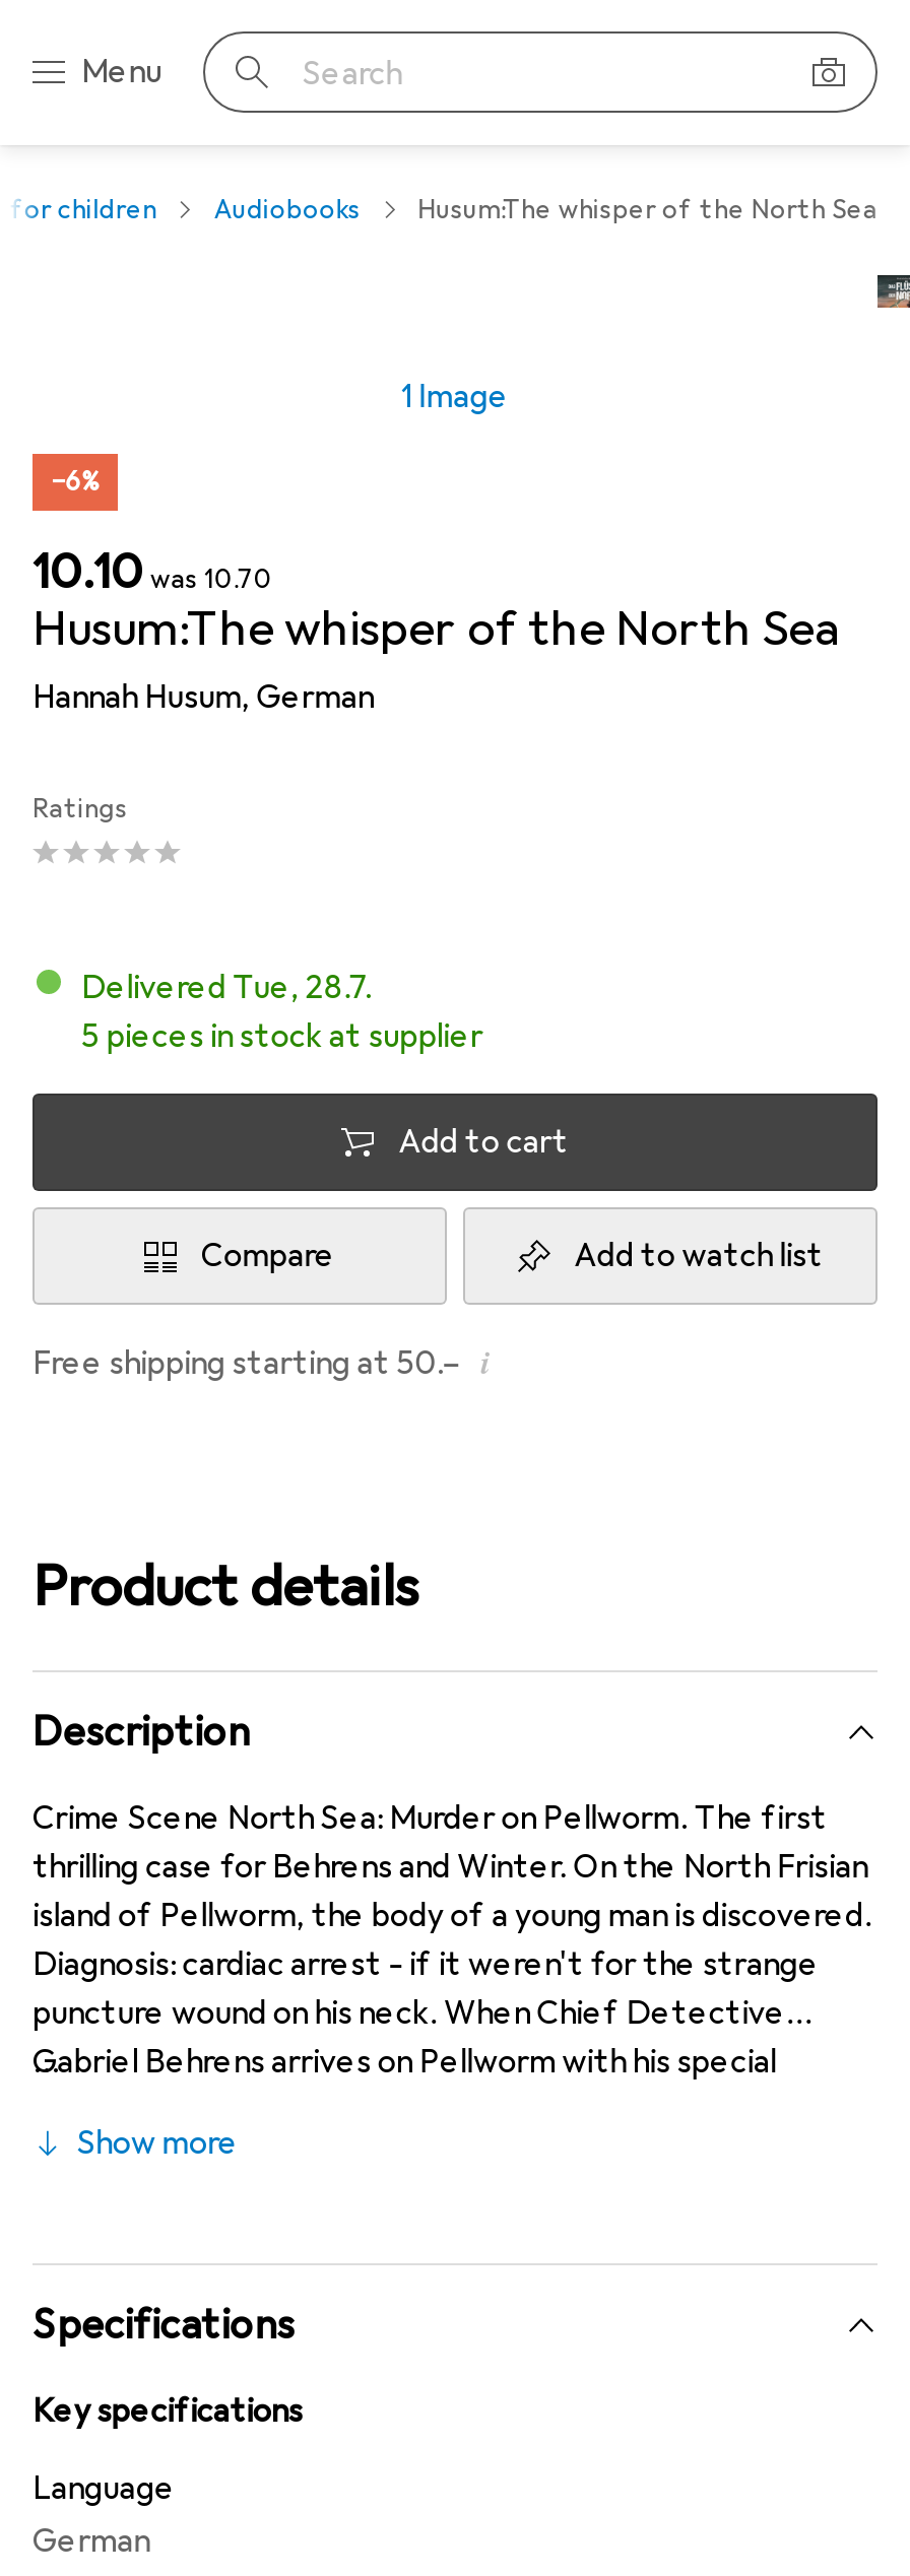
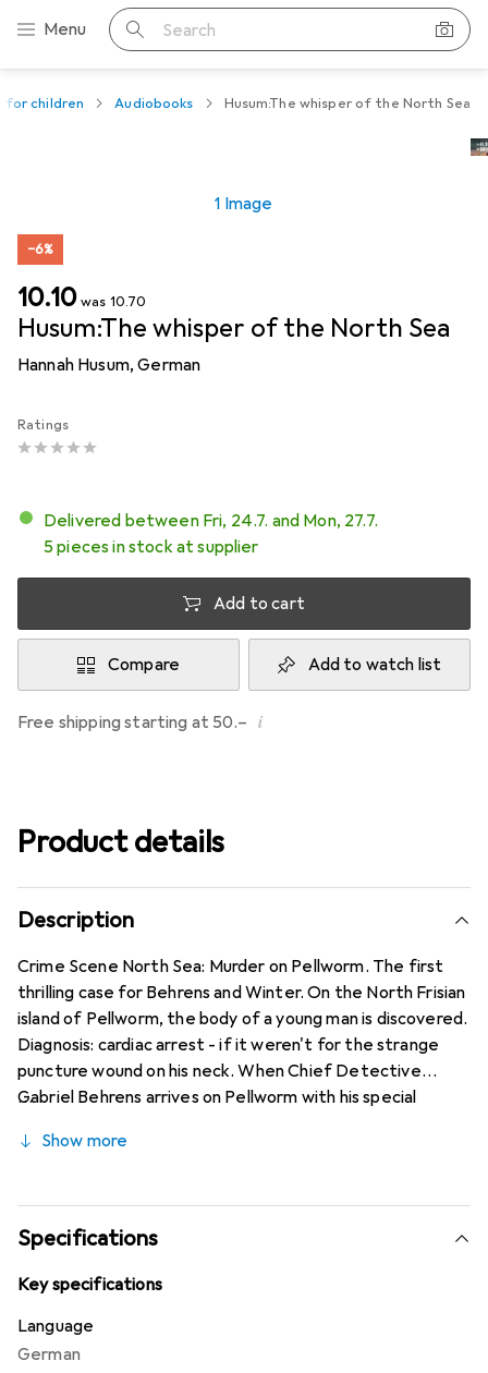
- Delivered Tue, 28.7.
+ Delivered between Fri, 24.7. and Mon, 27.7.
